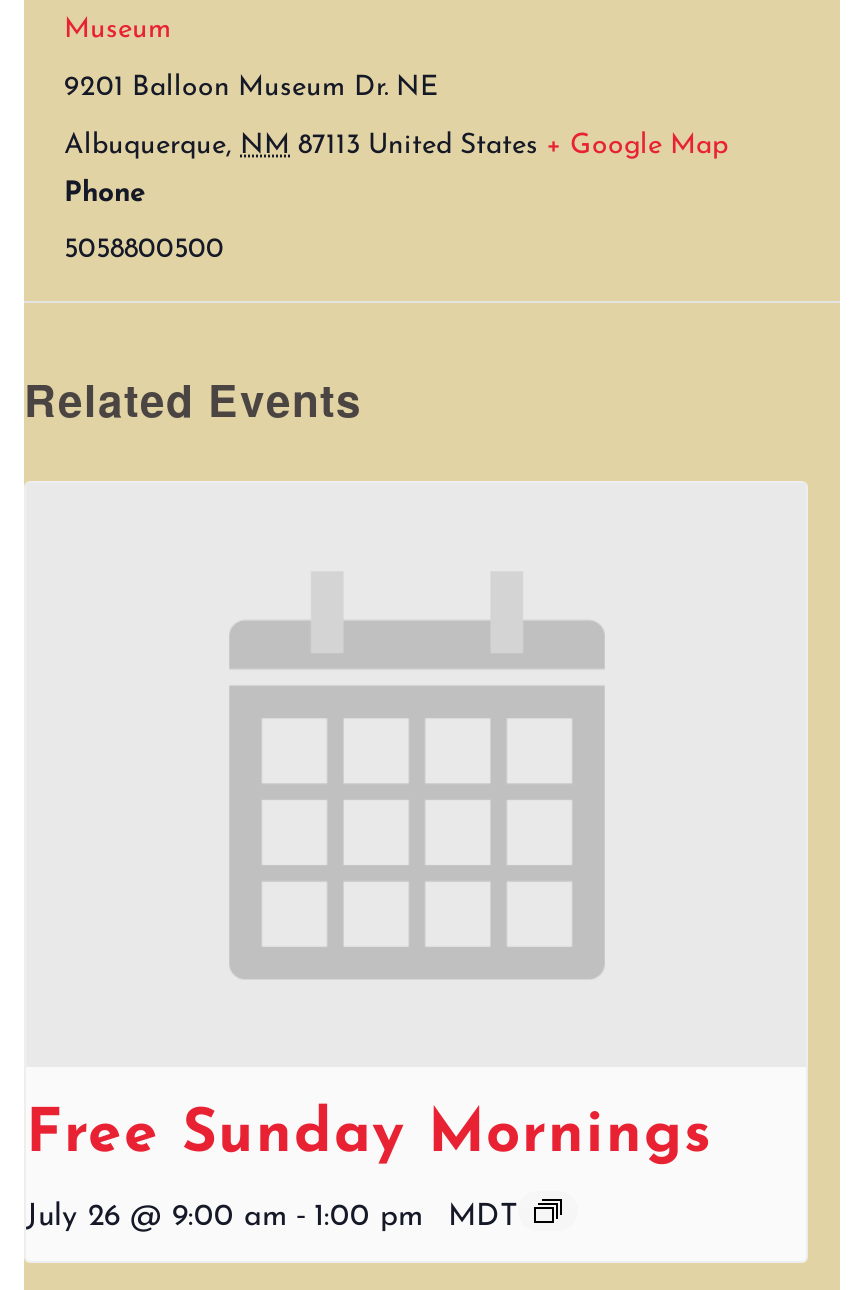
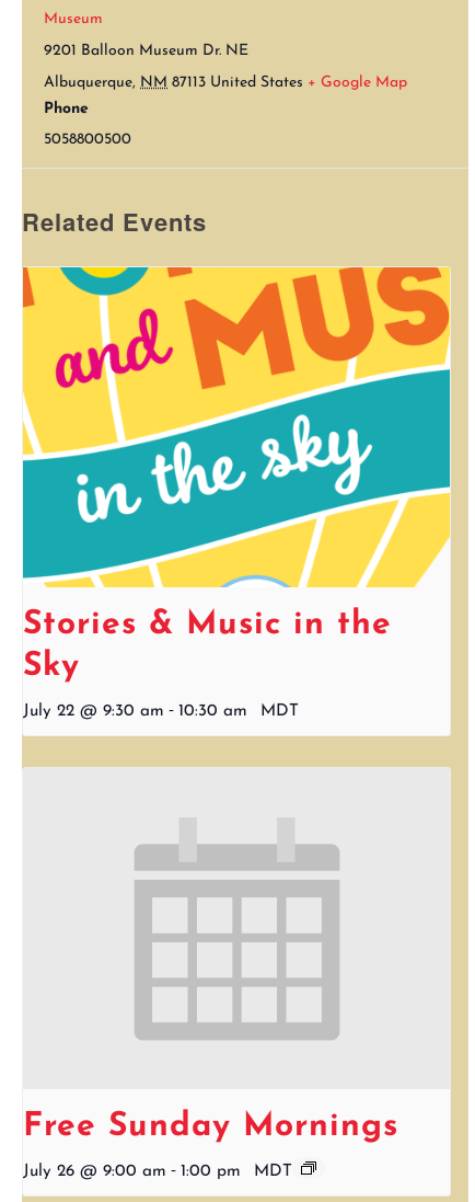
+ [image]
+ Stories & Music in the
+ Sky
+ July 22 @ 9:30 am - 10:30 am
+ MDT
